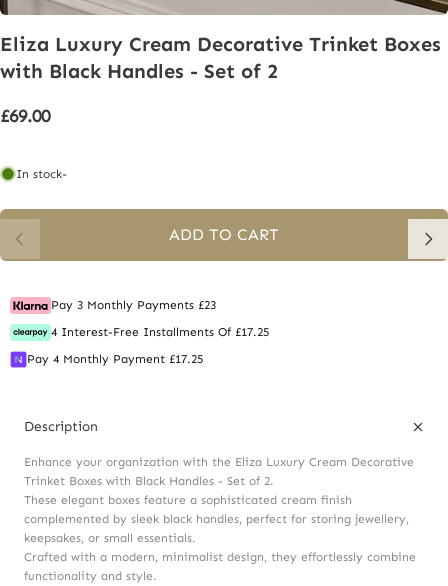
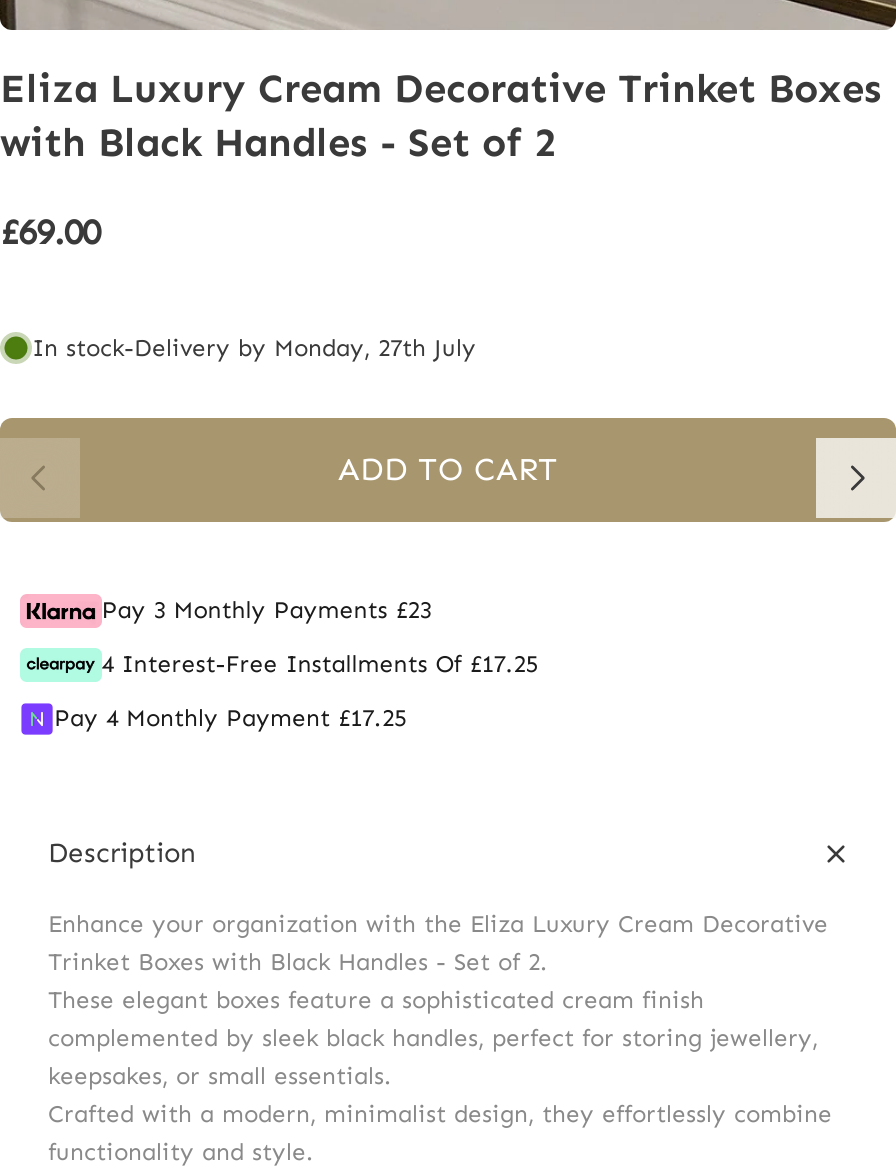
- In stock-
+ In stock-Delivery by Monday, 27th July
